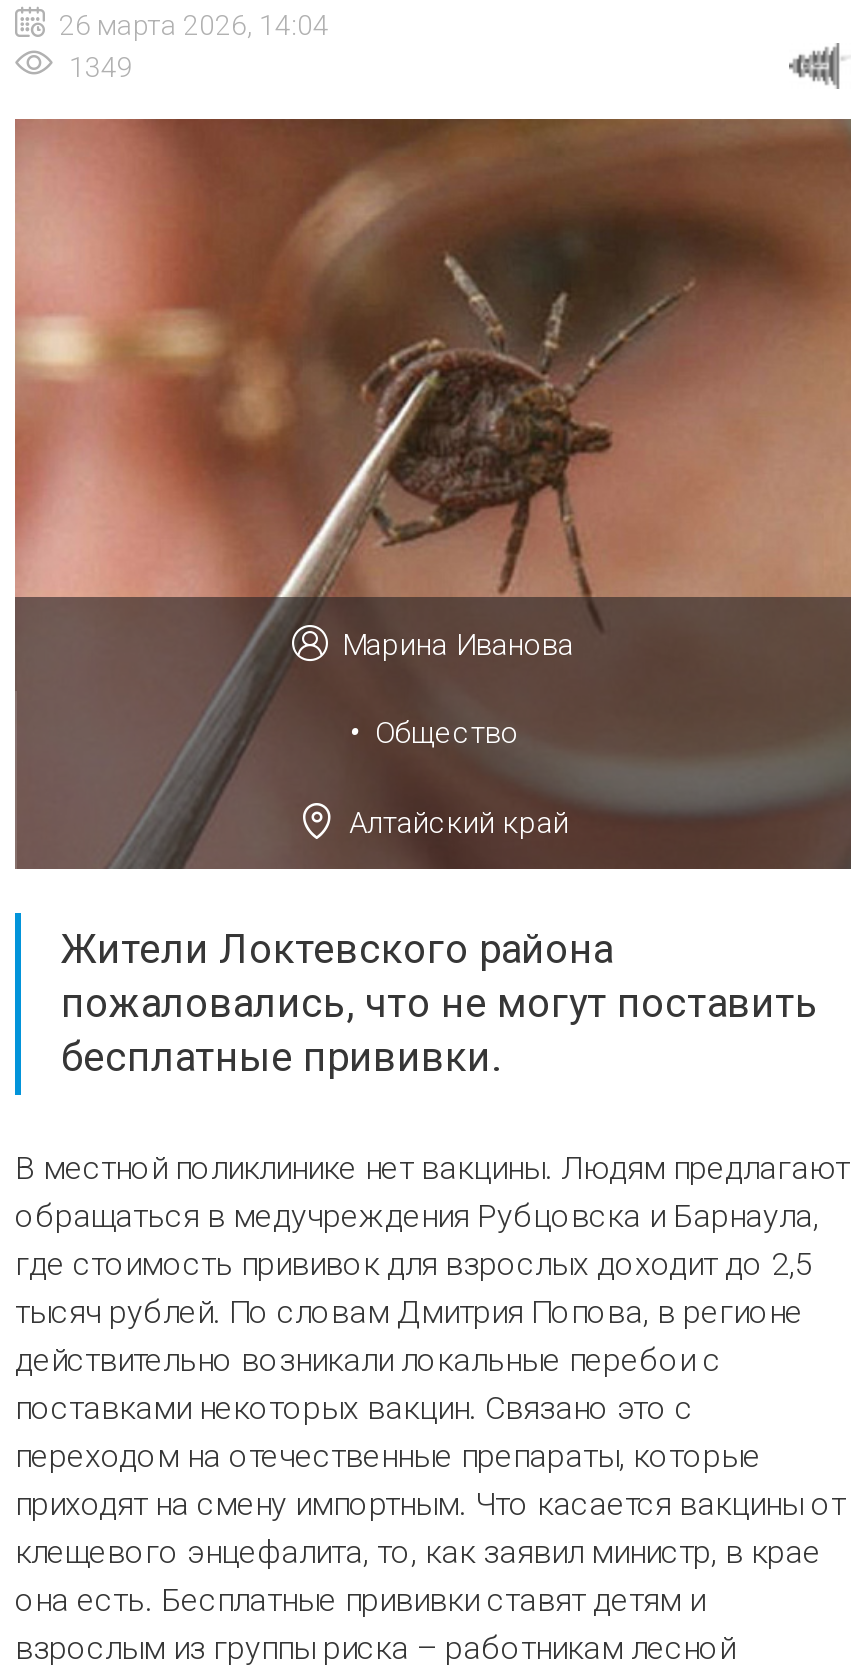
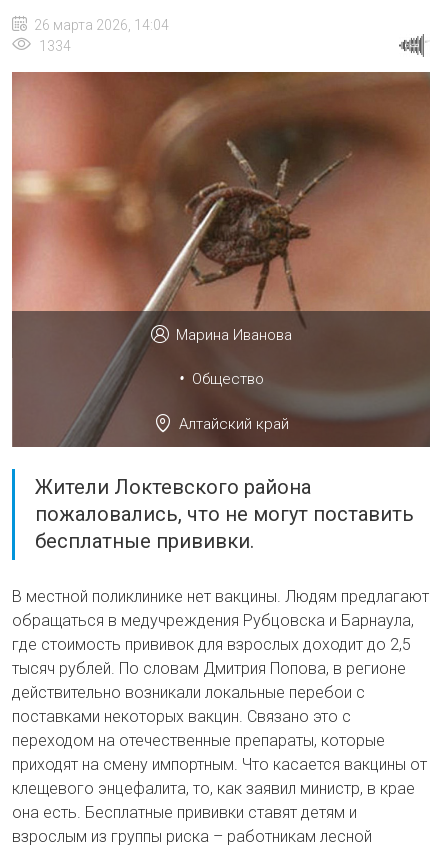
- 1349
+ 1334
